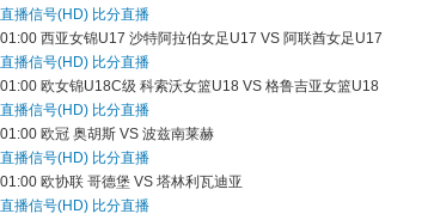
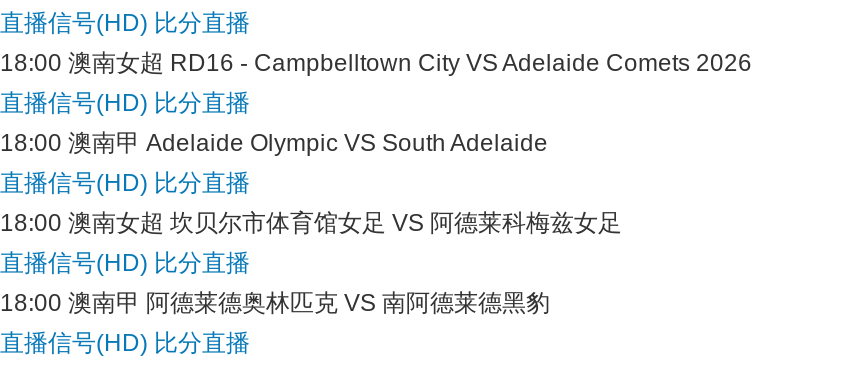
- 01:00 西亚女锦U17沙特阿拉伯女足U17 VS 阿联酋女足U17
+ 18:00 澳南女超RD16 - Campbelltown City VS Adelaide Comets 2026

- 01:00 欧女锦U18C级科索沃女篮U18 VS 格鲁吉亚女篮U18
+ 18:00 澳南甲Adelaide Olympic VS South Adelaide

- 01:00 欧冠奥胡斯 VS 波兹南莱赫
+ 18:00 澳南女超坎贝尔市体育馆女足 VS 阿德莱科梅兹女足

- 01:00 欧协联哥德堡 VS 塔林利瓦迪亚
+ 18:00 澳南甲阿德莱德奥林匹克 VS 南阿德莱德黑豹
